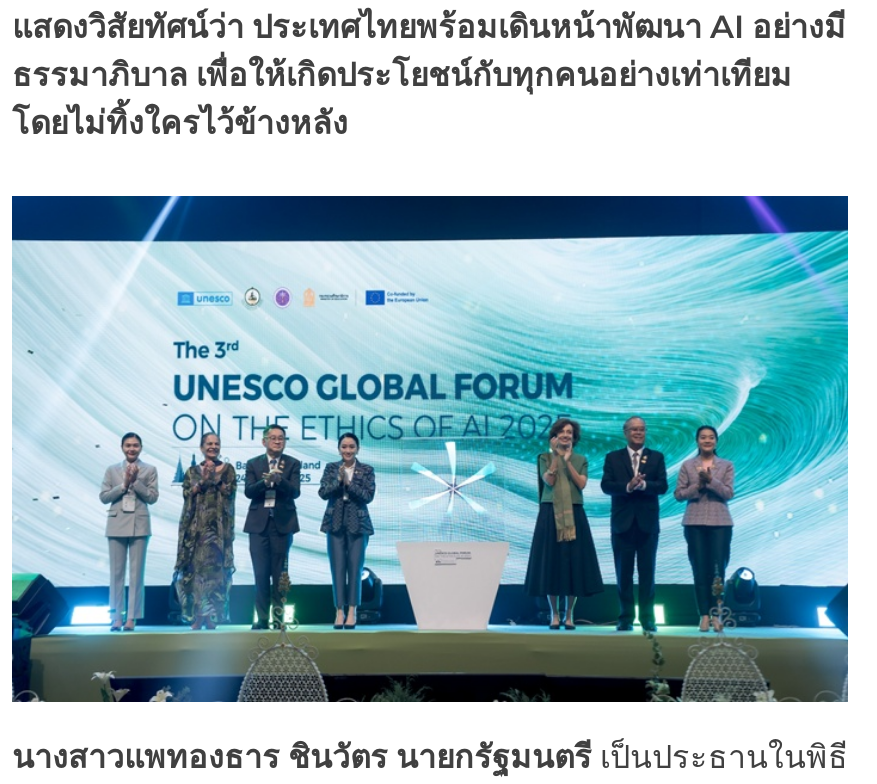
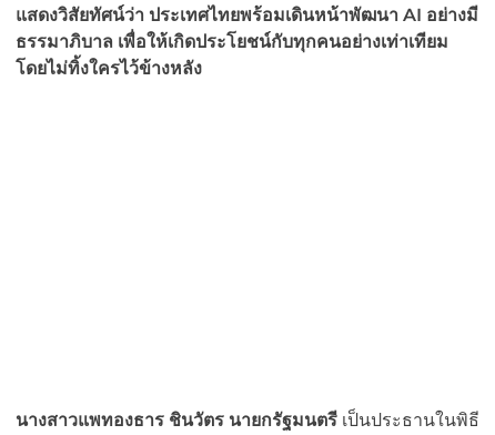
- [image]
